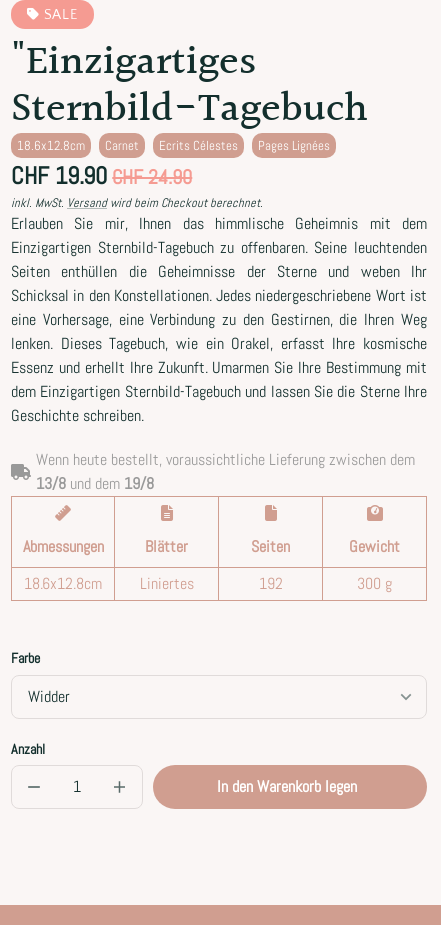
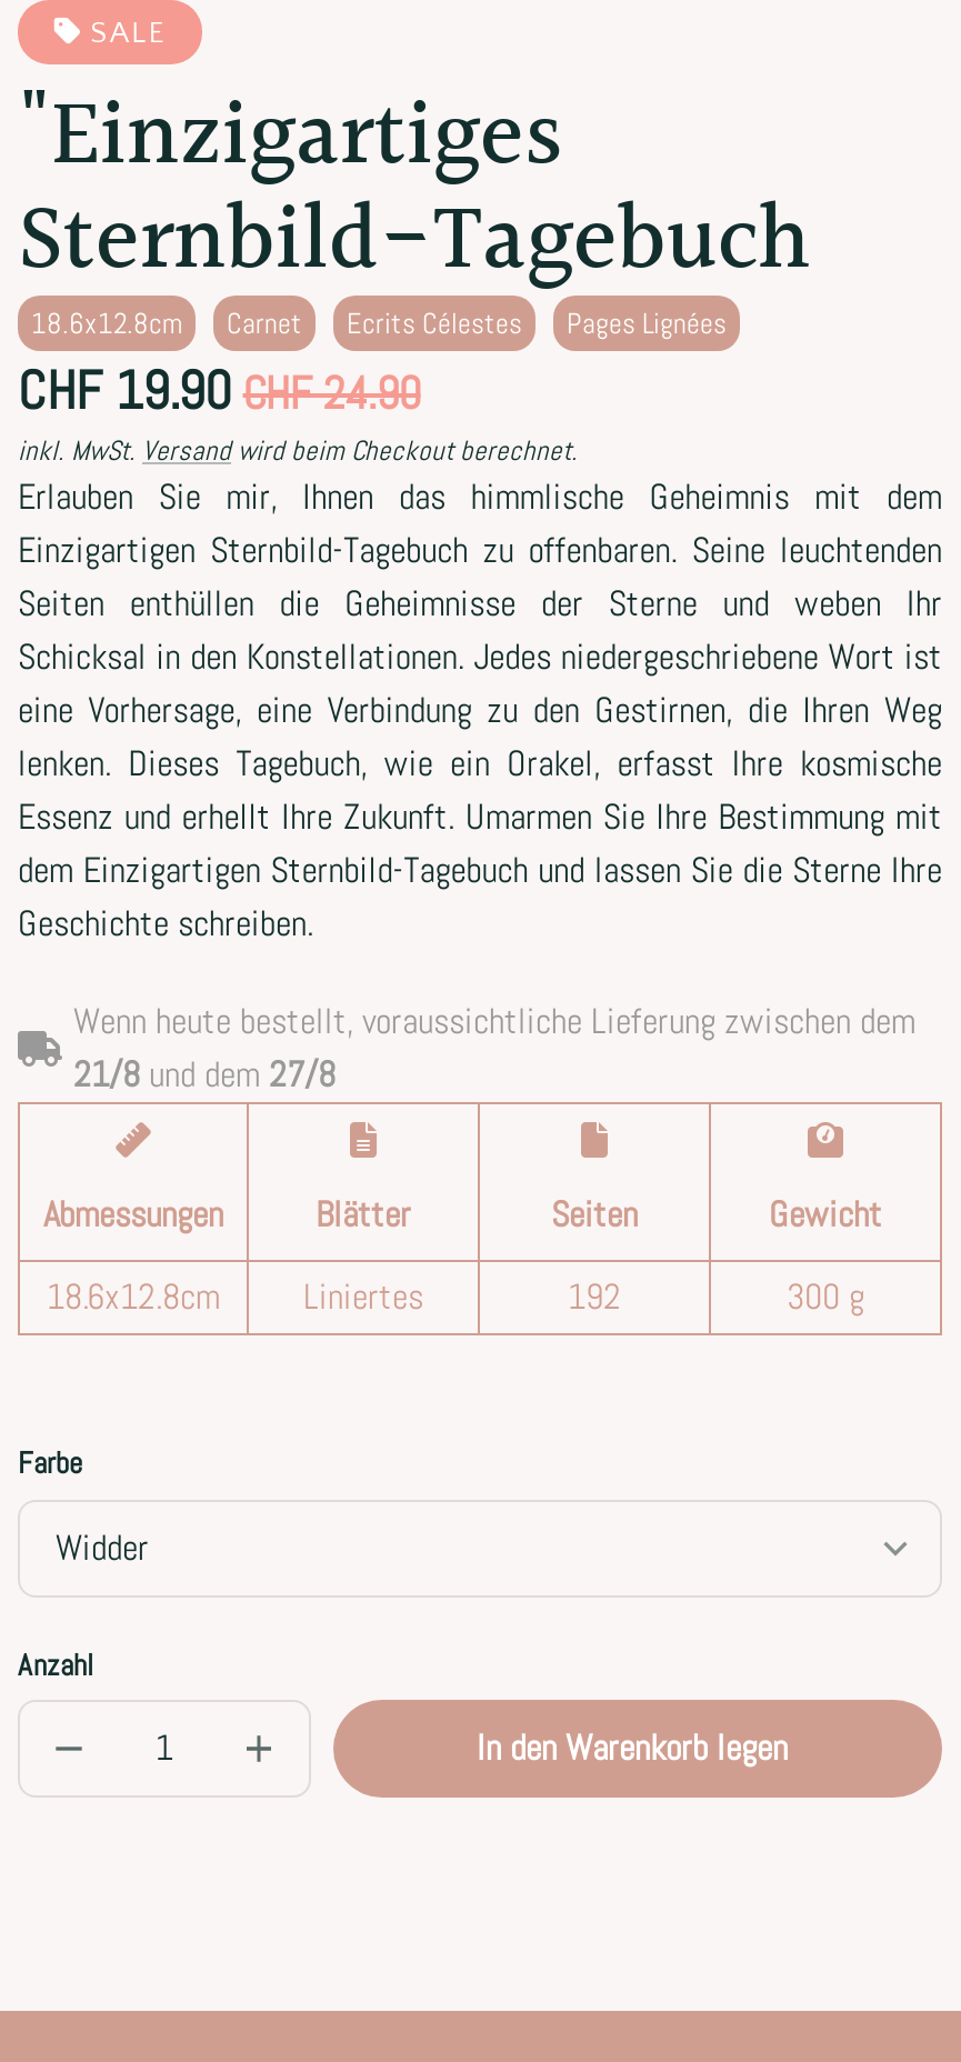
- 13/8 und dem 19/8
+ 21/8 und dem 27/8
